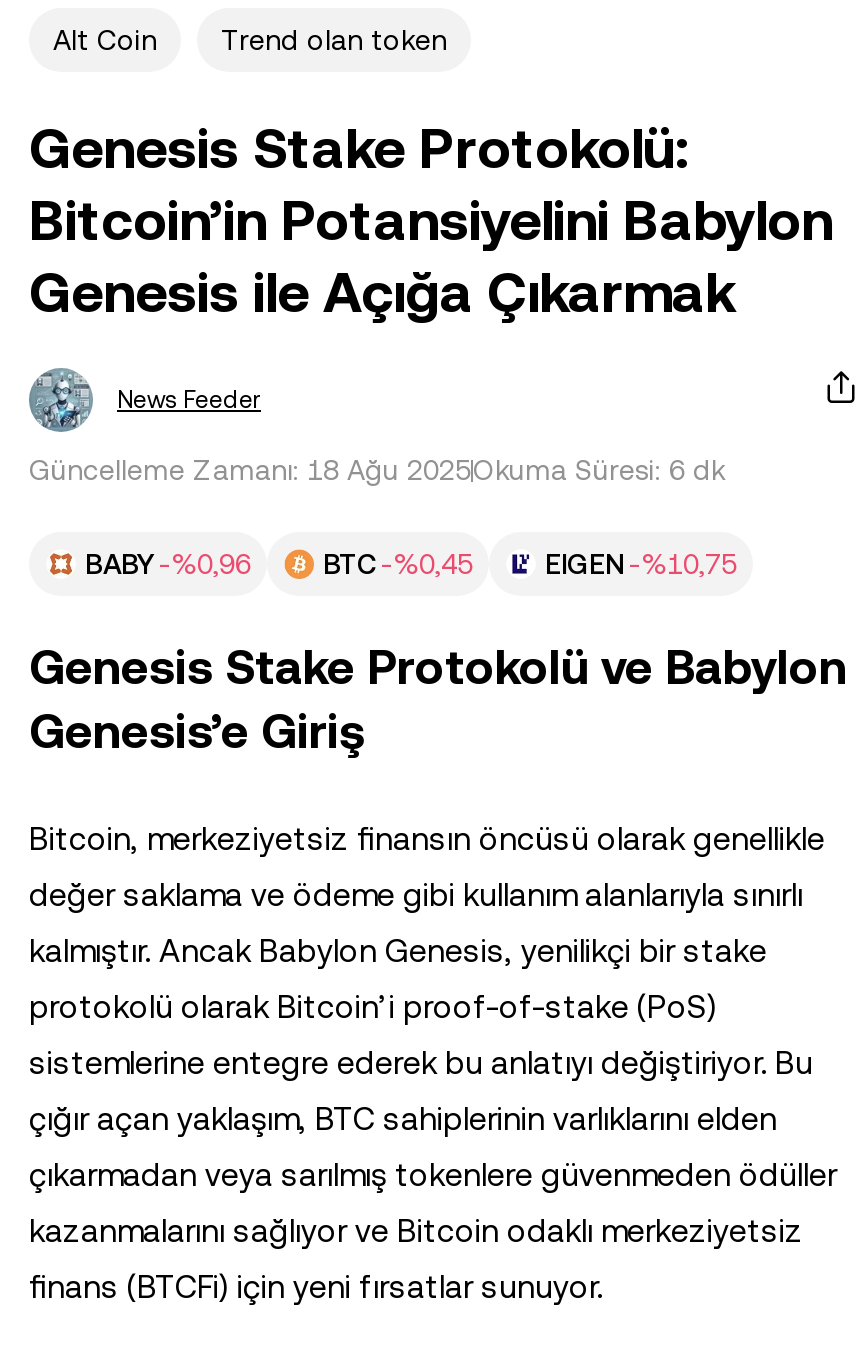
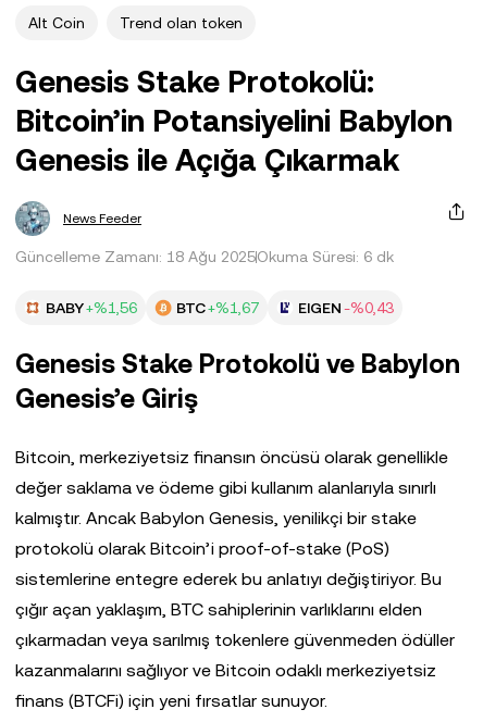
- BABY -%0,96
+ BABY +%1,56

- BTC -%0,45
+ BTC +%1,67

- EIGEN -%10,75
+ EIGEN -%0,43
